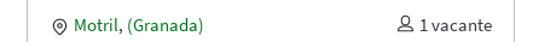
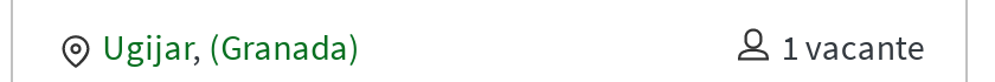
- Motril, (Granada)
+ Ugijar, (Granada)
